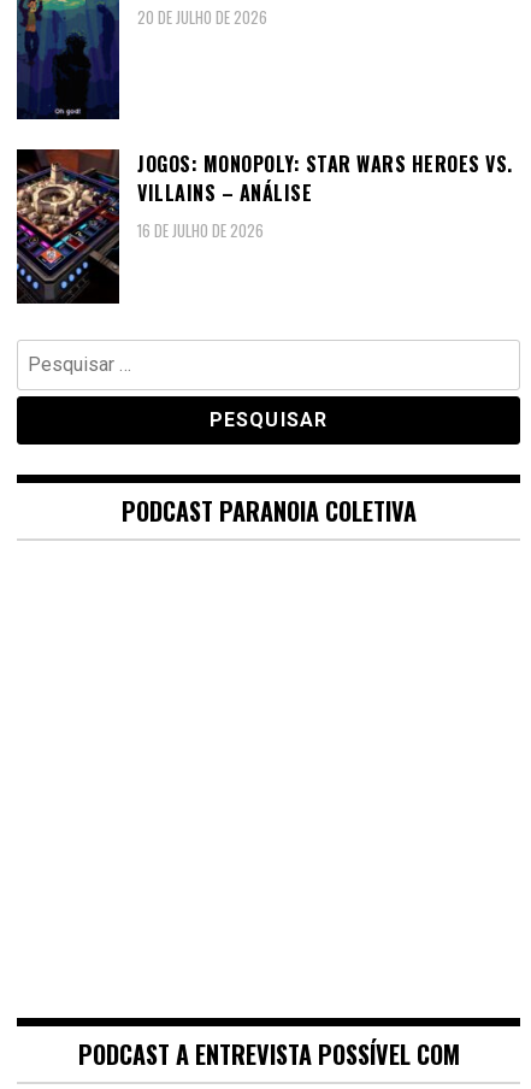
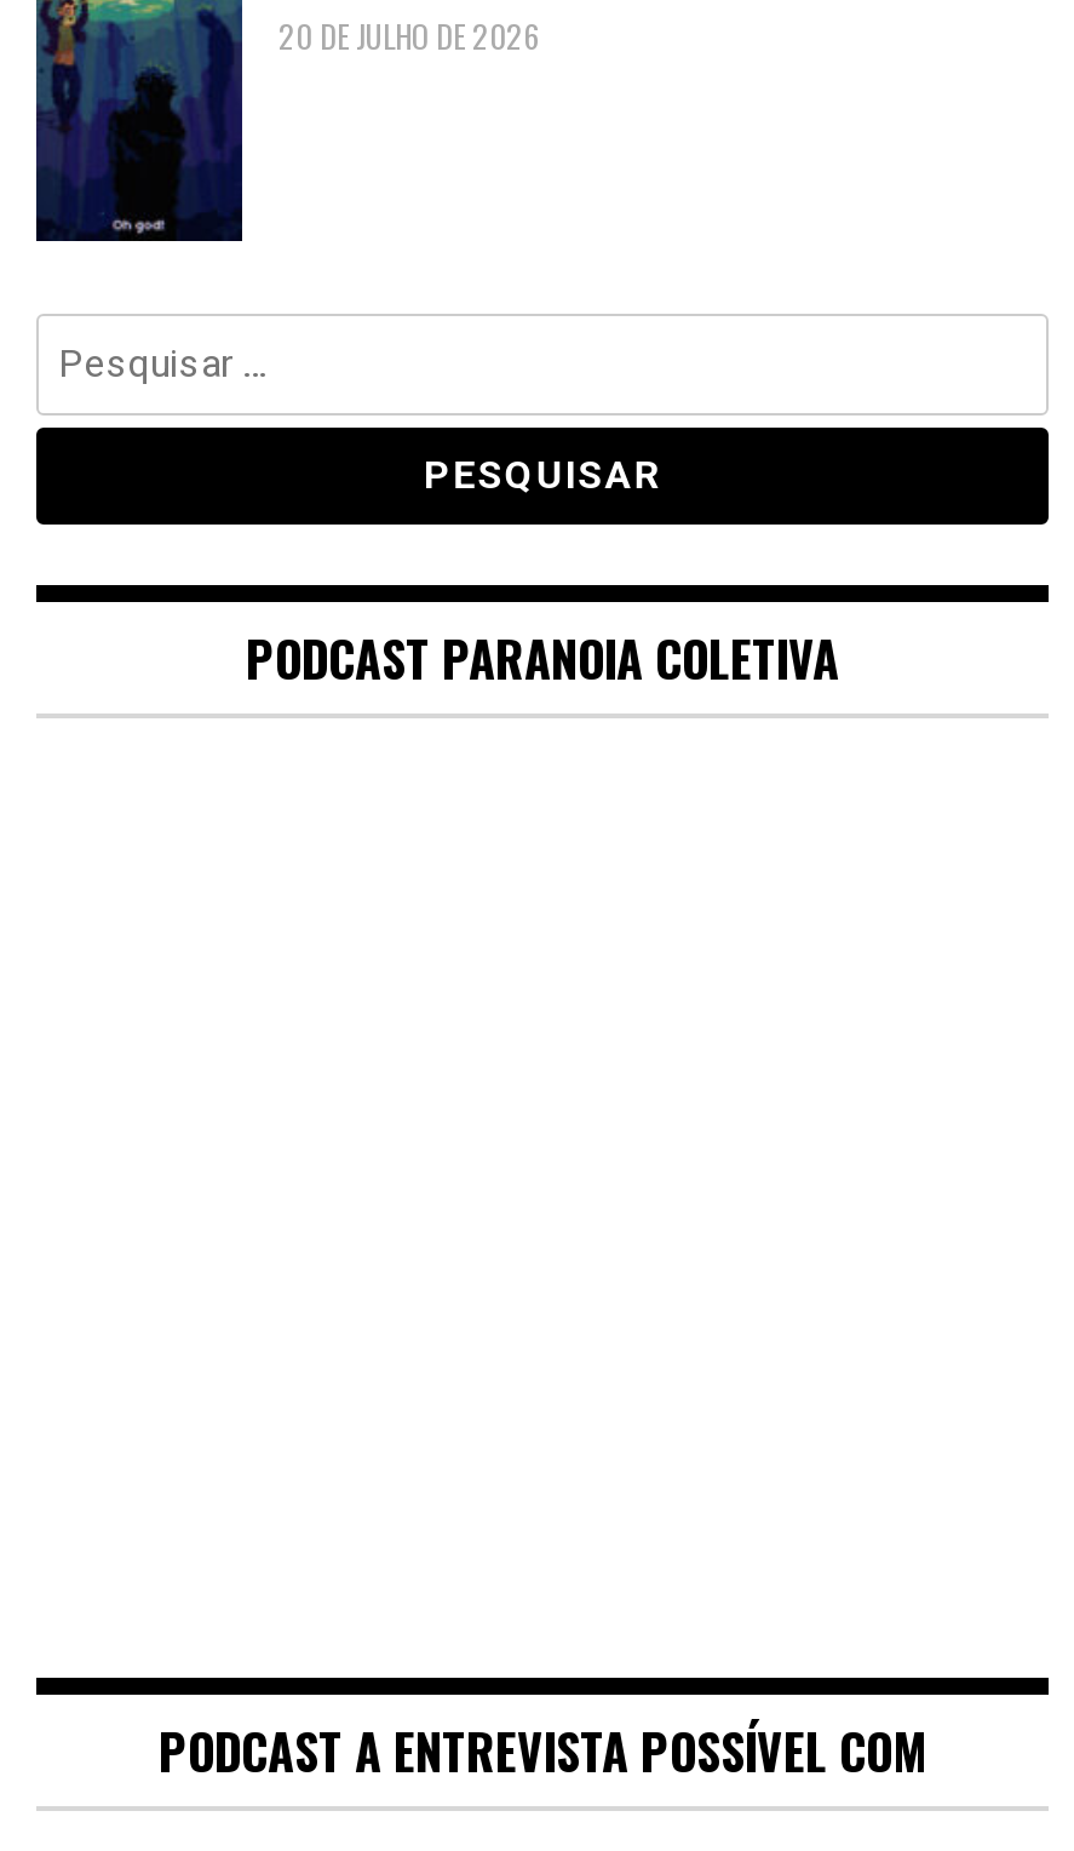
- [image]
- JOGOS: MONOPOLY: STAR WARS HEROES VS.
- VILLAINS – ANÁLISE
- 16 DE JULHO DE 2026
